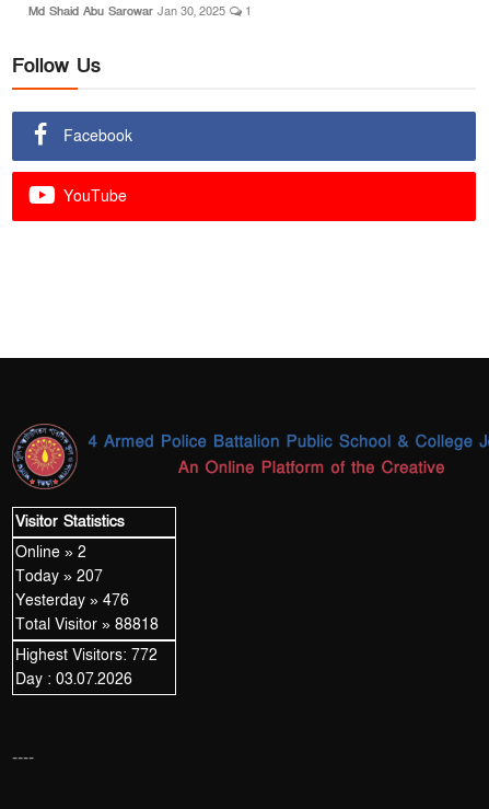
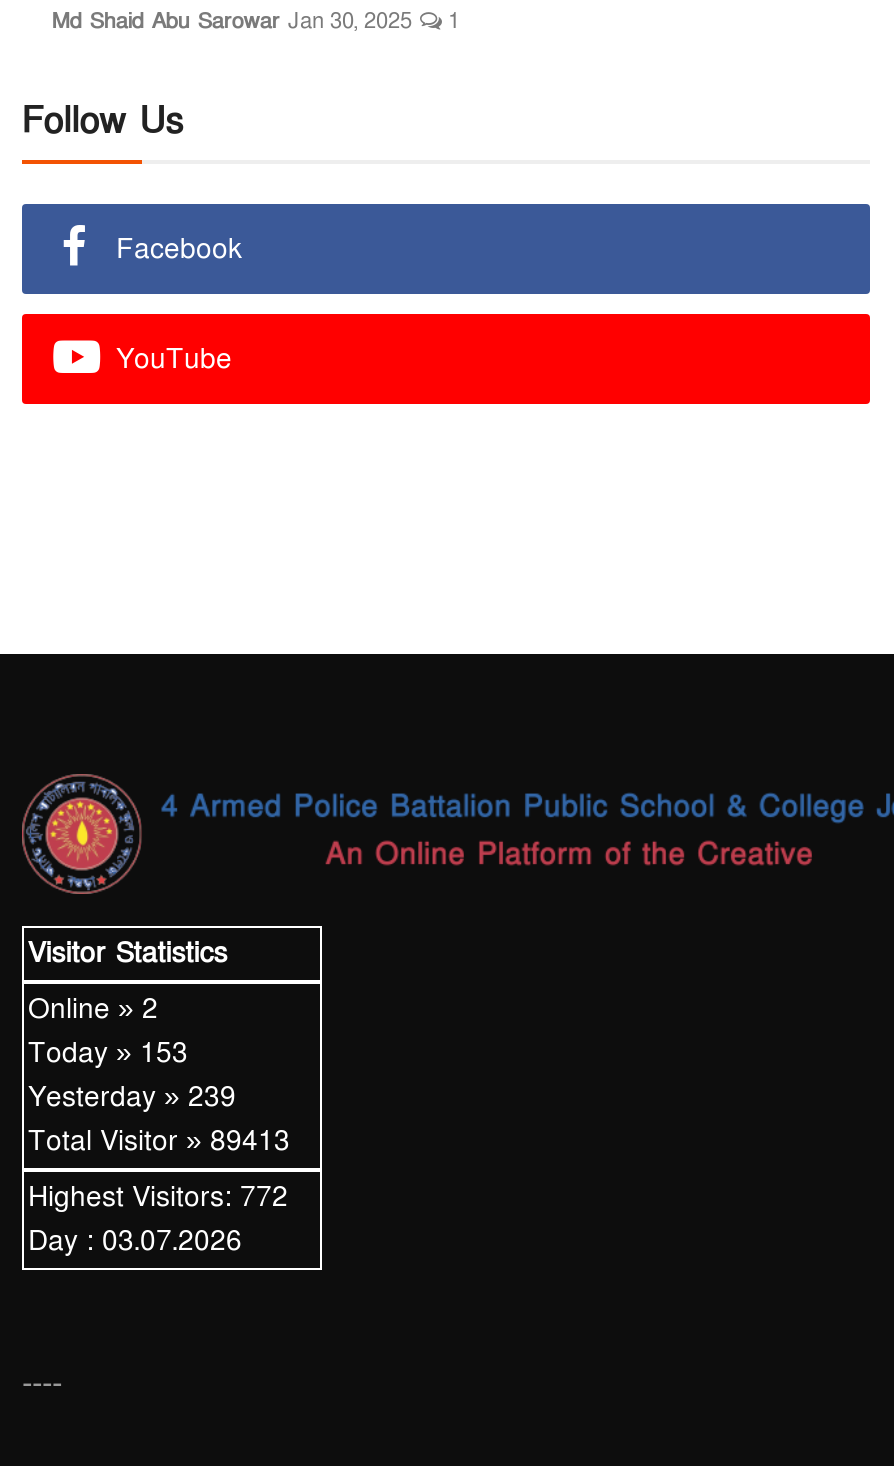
- Today » 207
+ Today » 153

- Yesterday » 476
+ Yesterday » 239

- Total Visitor » 88818
+ Total Visitor » 89413
